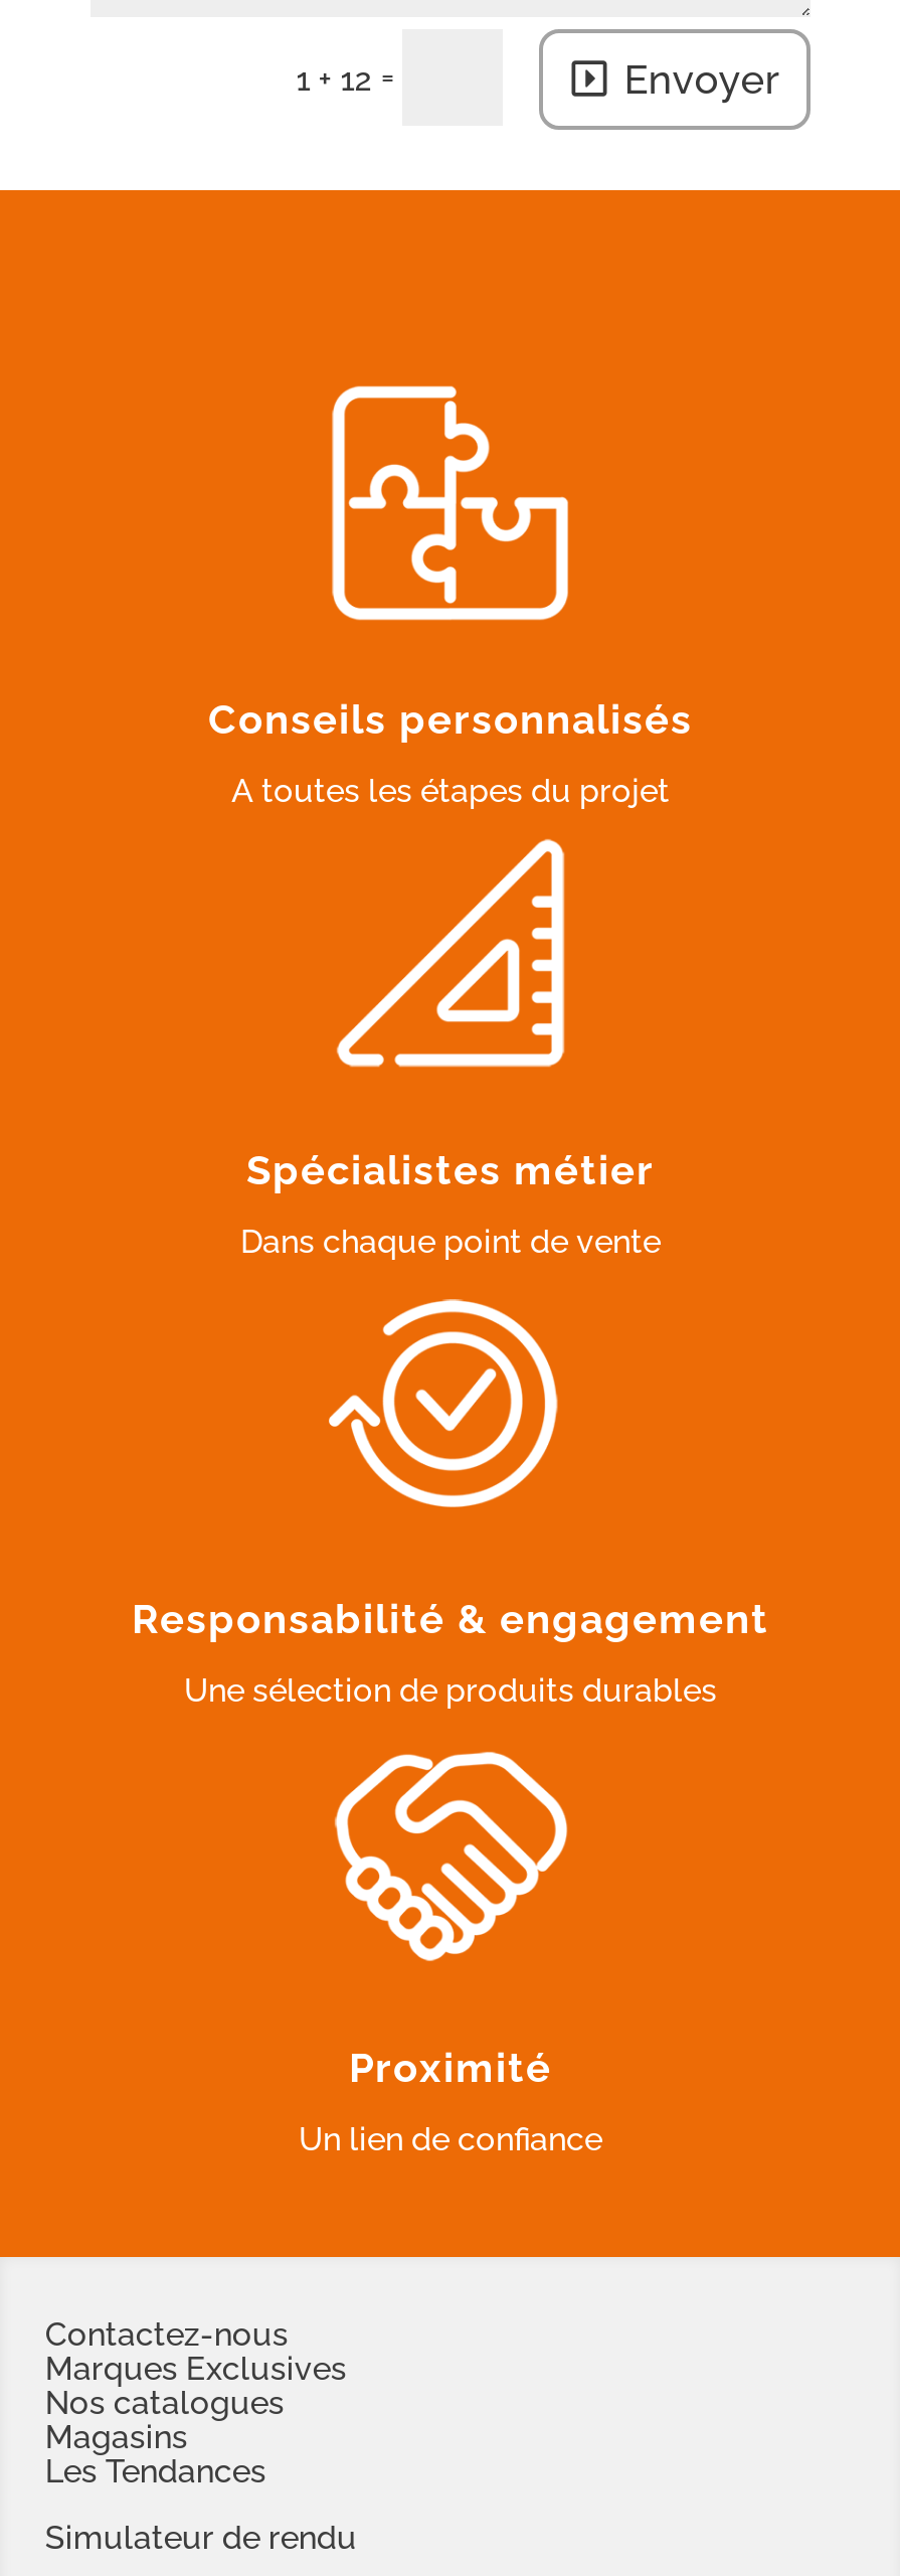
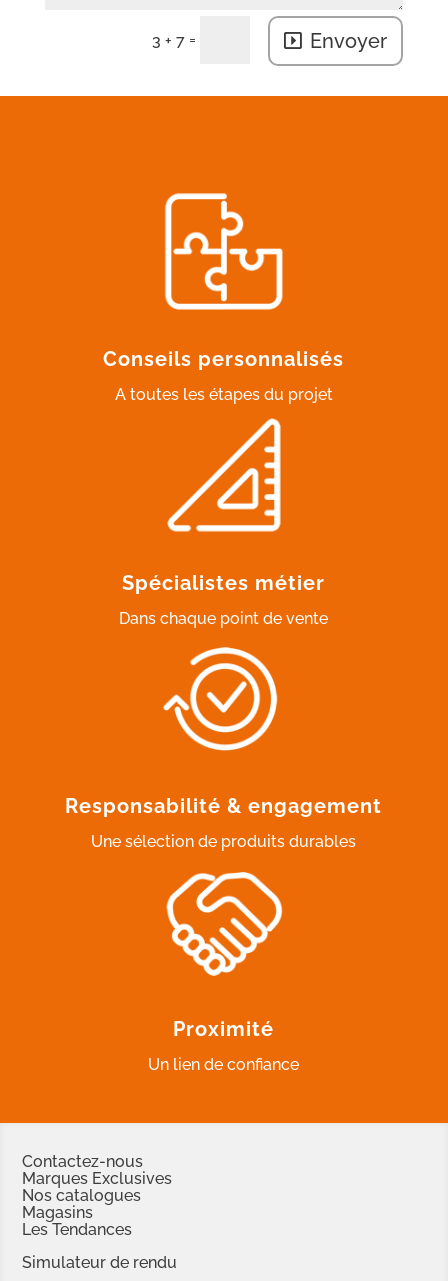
- 1 + 12 =
+ 3 + 7 =
